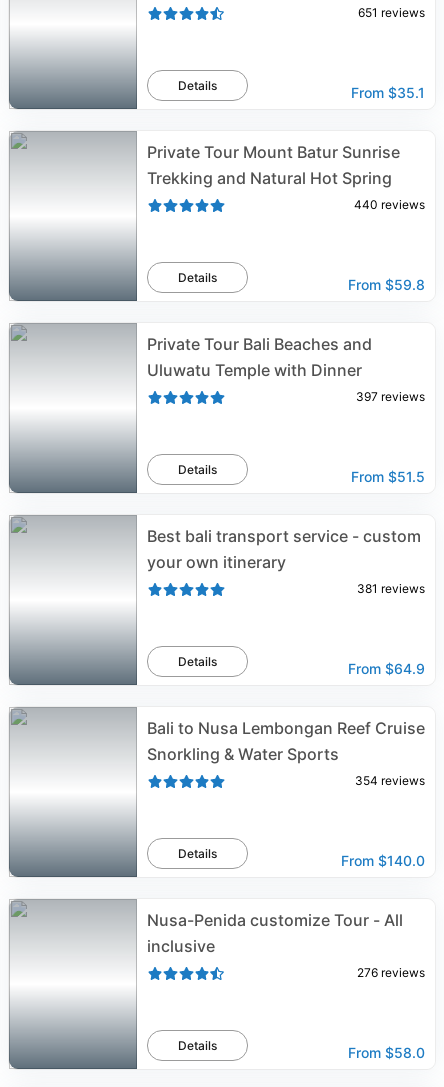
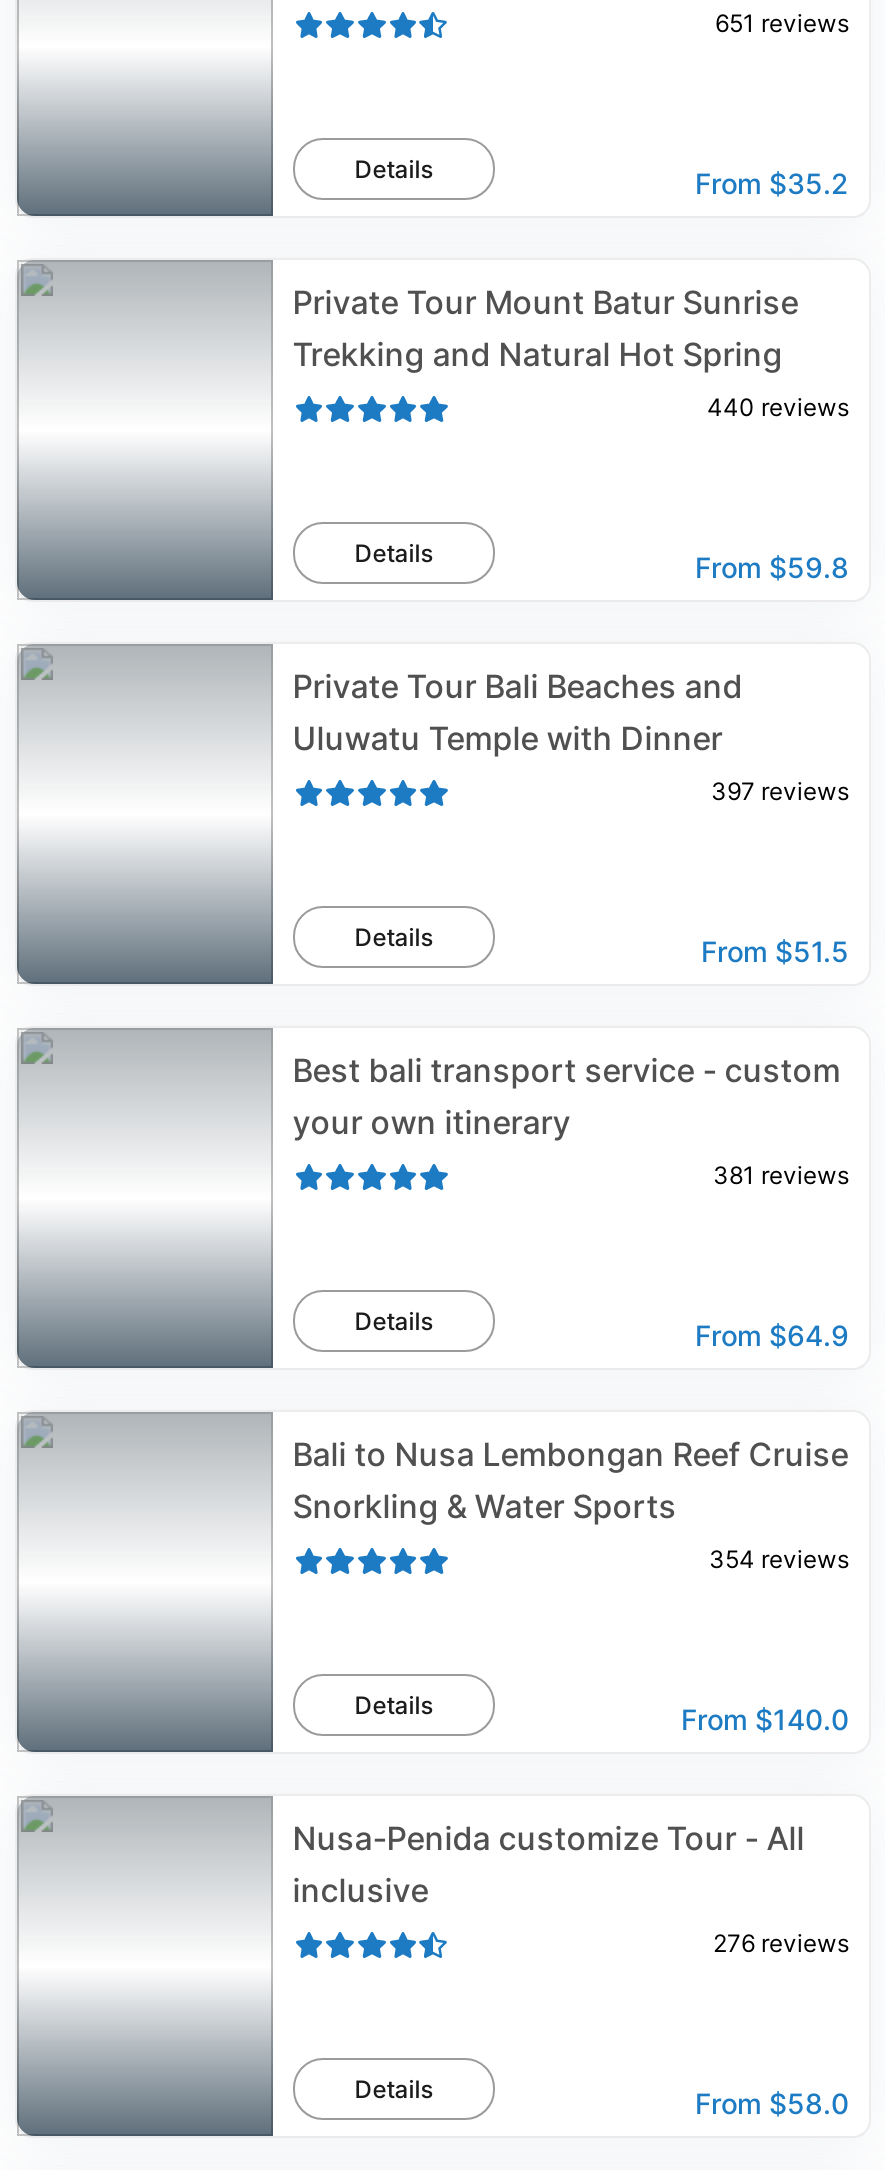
- From $35.1
+ From $35.2
